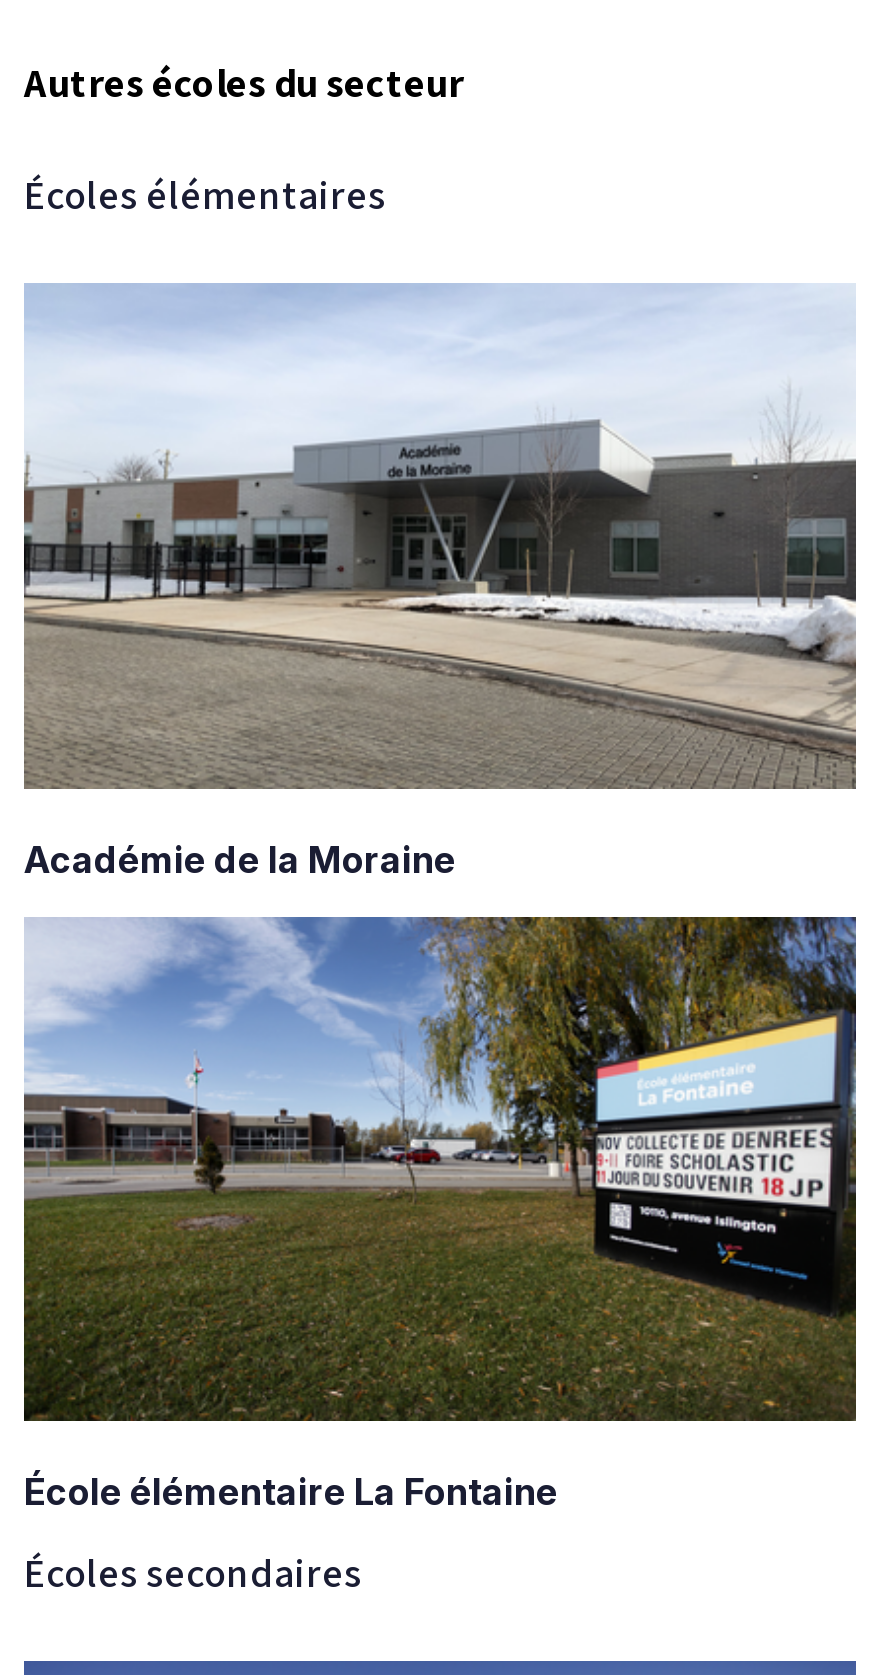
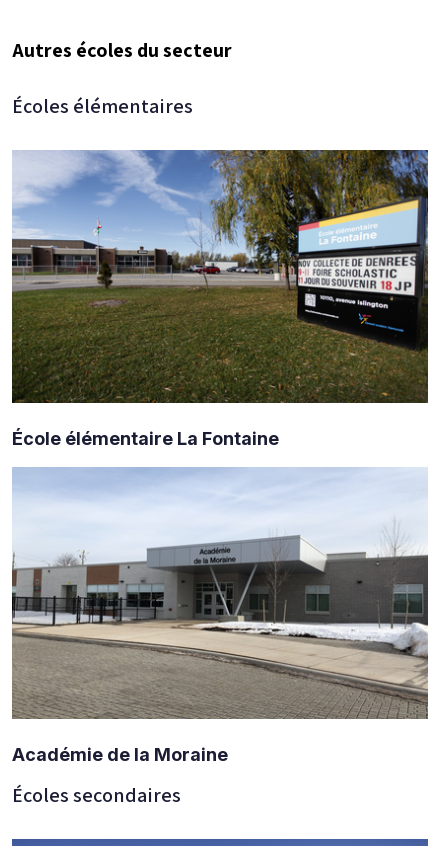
moved down: [image] | Académie de la Moraine

moved up: [image] | École élémentaire La Fontaine
